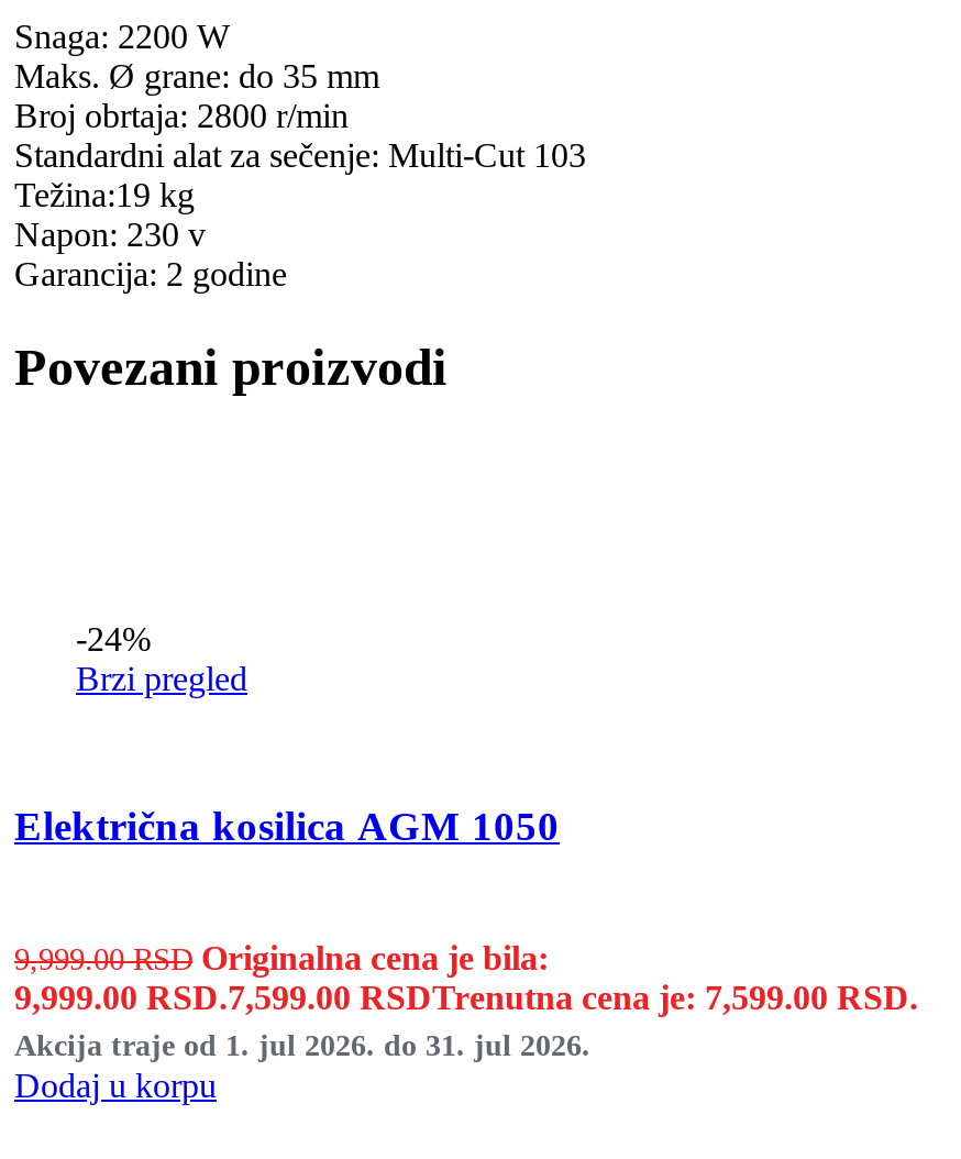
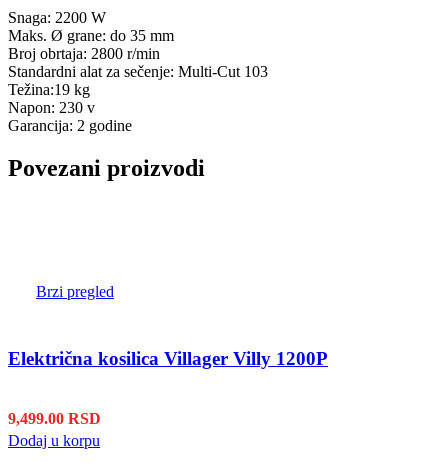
- -24%

- Električna kosilica AGM 1050
+ Električna kosilica Villager Villy 1200P

- 9,999.00RSD Originalna cena je bila:
- 9,999.00 RSD.7,599.00 RSDTrenutna cena je: 7,599.00 RSD.
- Akcija traje od 1. jul 2026. do 31. jul 2026.
+ 9,499.00 RSD
